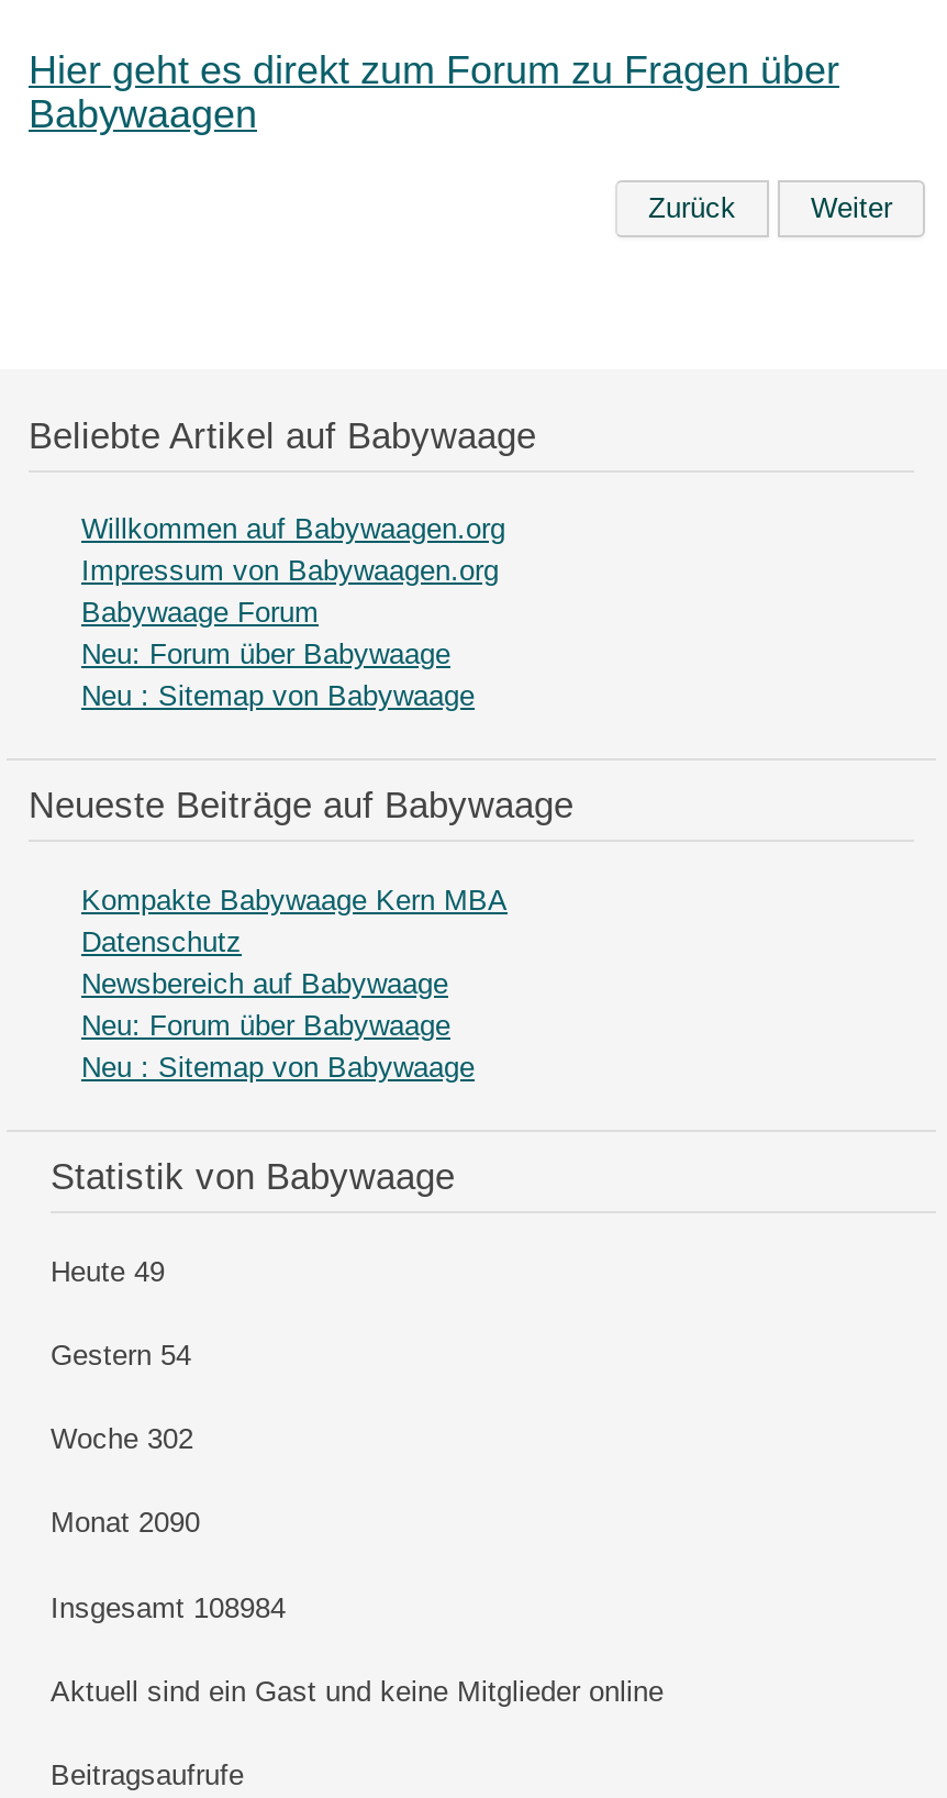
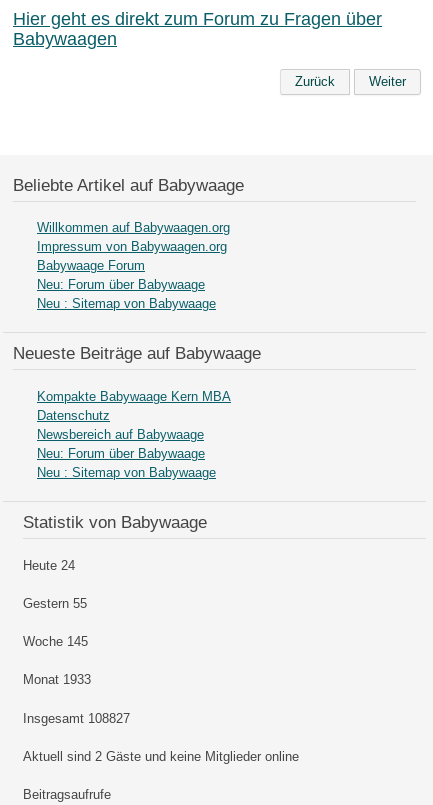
- Heute 49
+ Heute 24

- Gestern 54
+ Gestern 55

- Woche 302
+ Woche 145

- Monat 2090
+ Monat 1933

- Insgesamt 108984
+ Insgesamt 108827

- Aktuell sind ein Gast und keine Mitglieder online
+ Aktuell sind 2 Gäste und keine Mitglieder online
